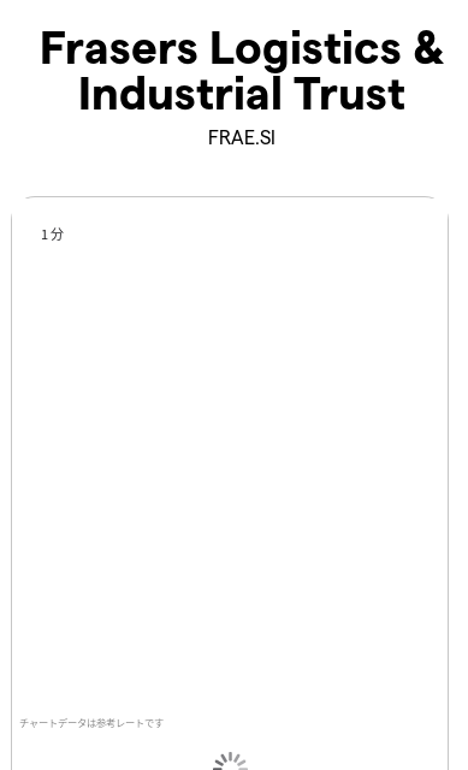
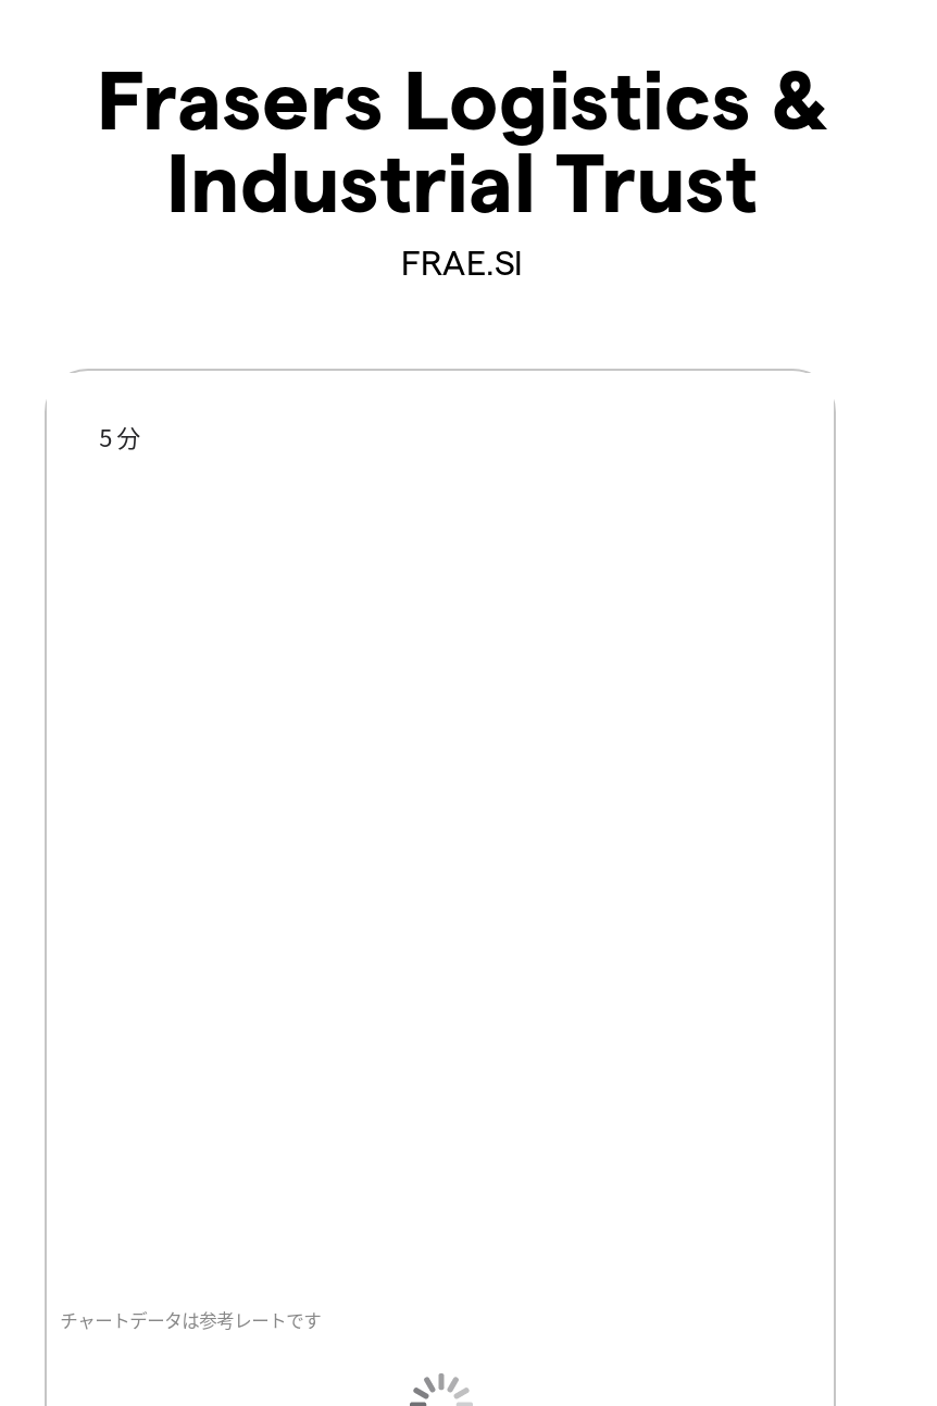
- 1 分
+ 5 分
